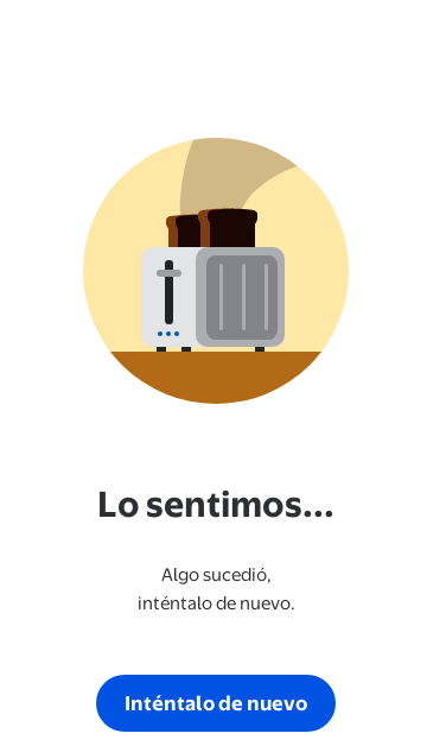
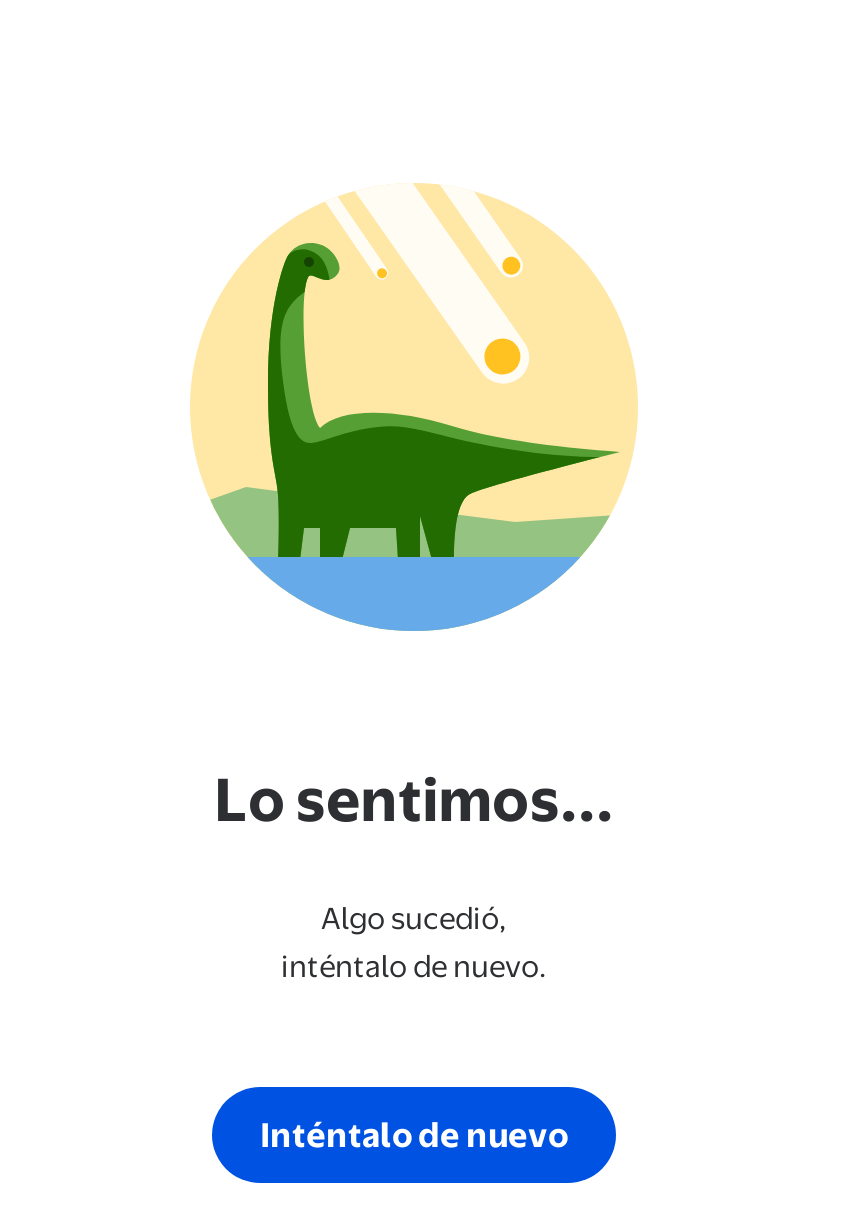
- [image]
+ [image]
